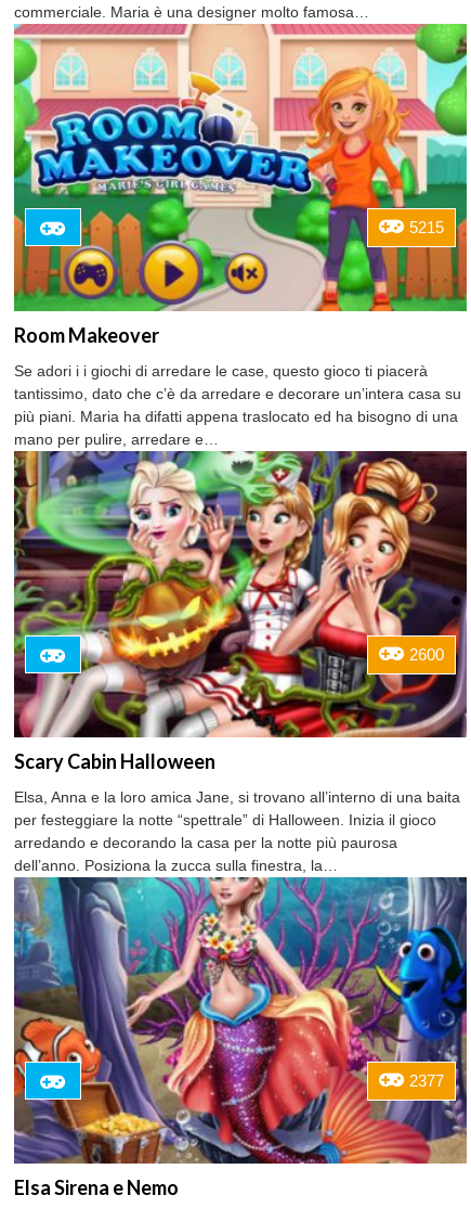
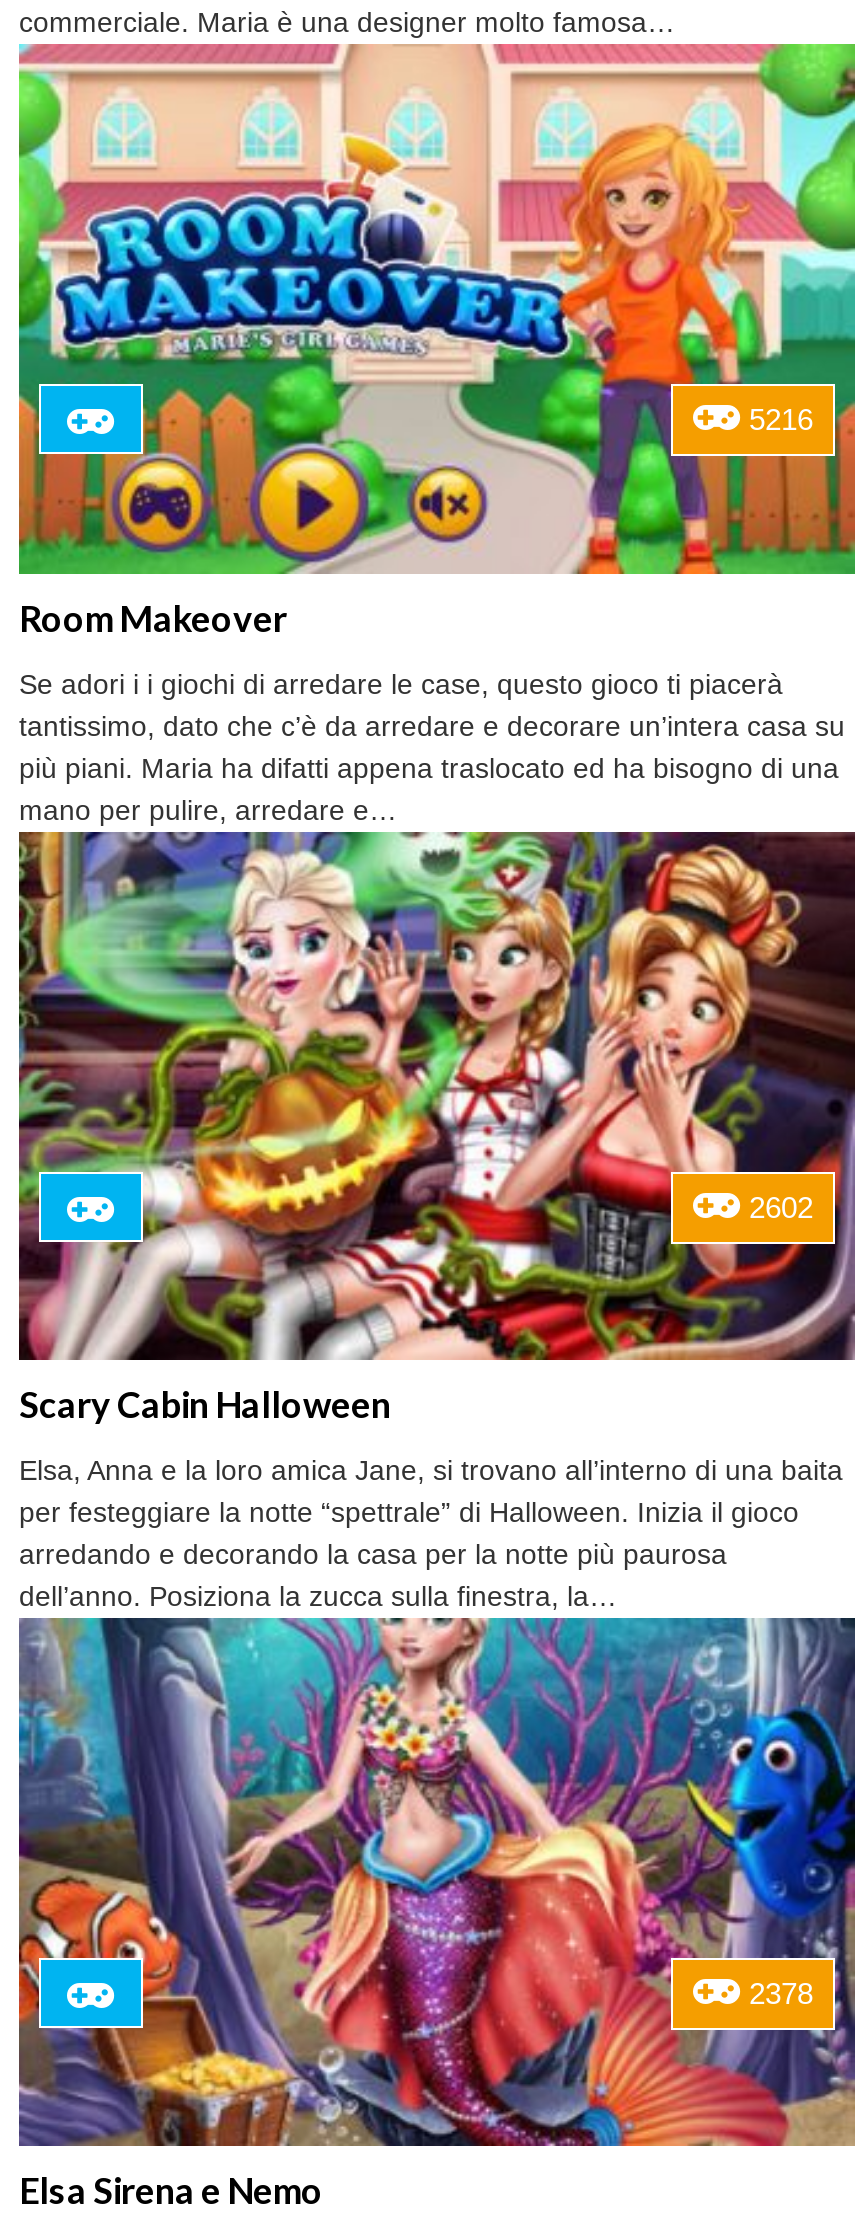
- 5215
+ 5216

- 2600
+ 2602

- 2377
+ 2378
